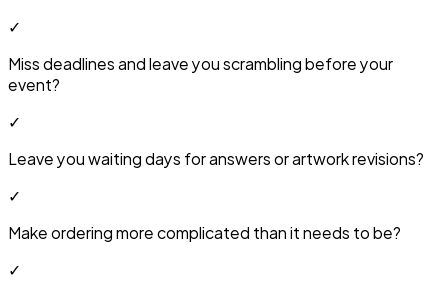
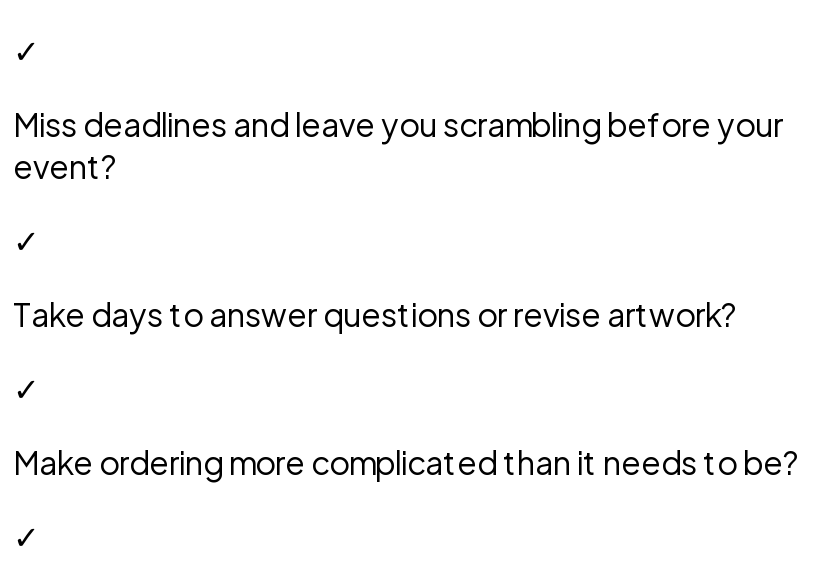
- Leave you waiting days for answers or artwork revisions?
+ Take days to answer questions or revise artwork?
